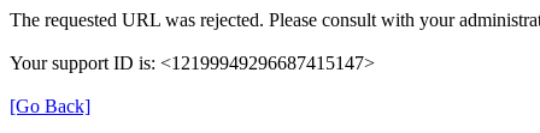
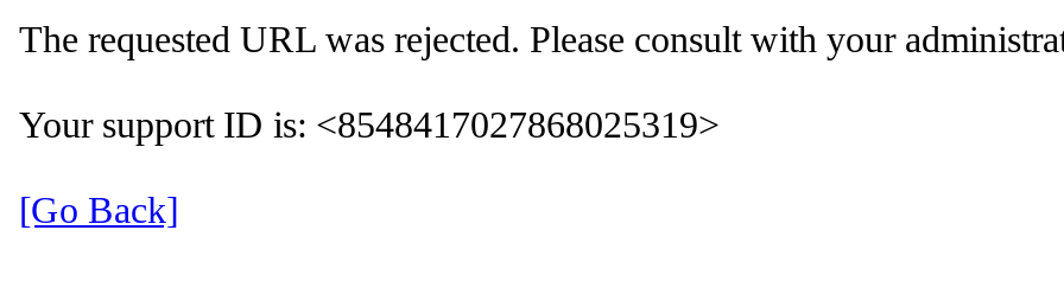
- Your support ID is: <12199949296687415147>
+ Your support ID is: <8548417027868025319>
